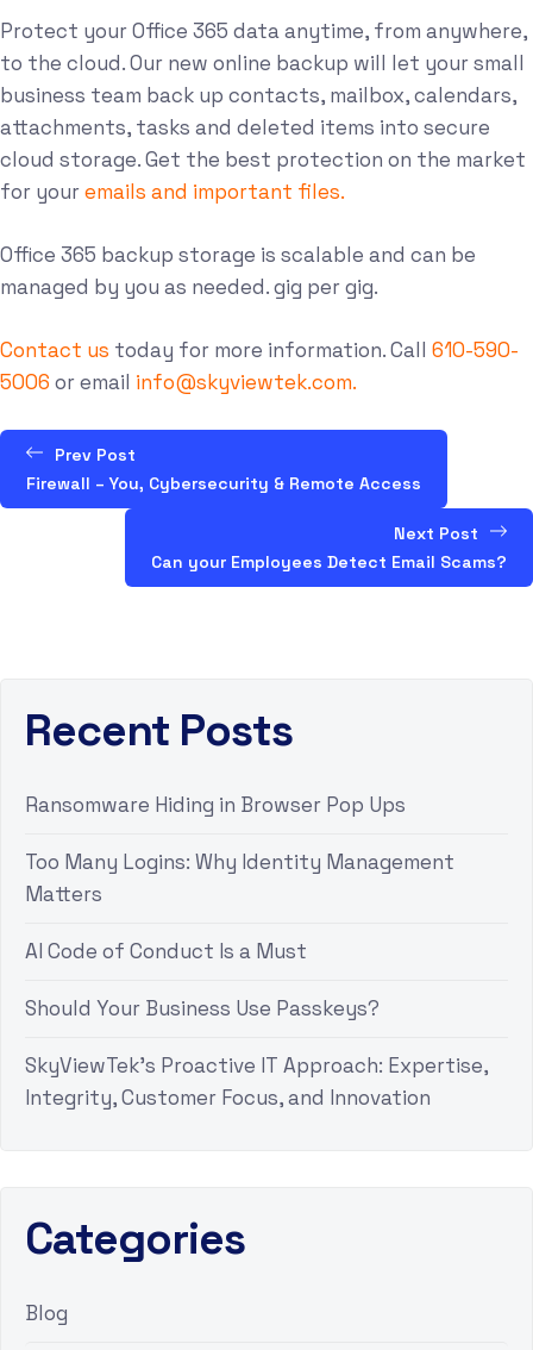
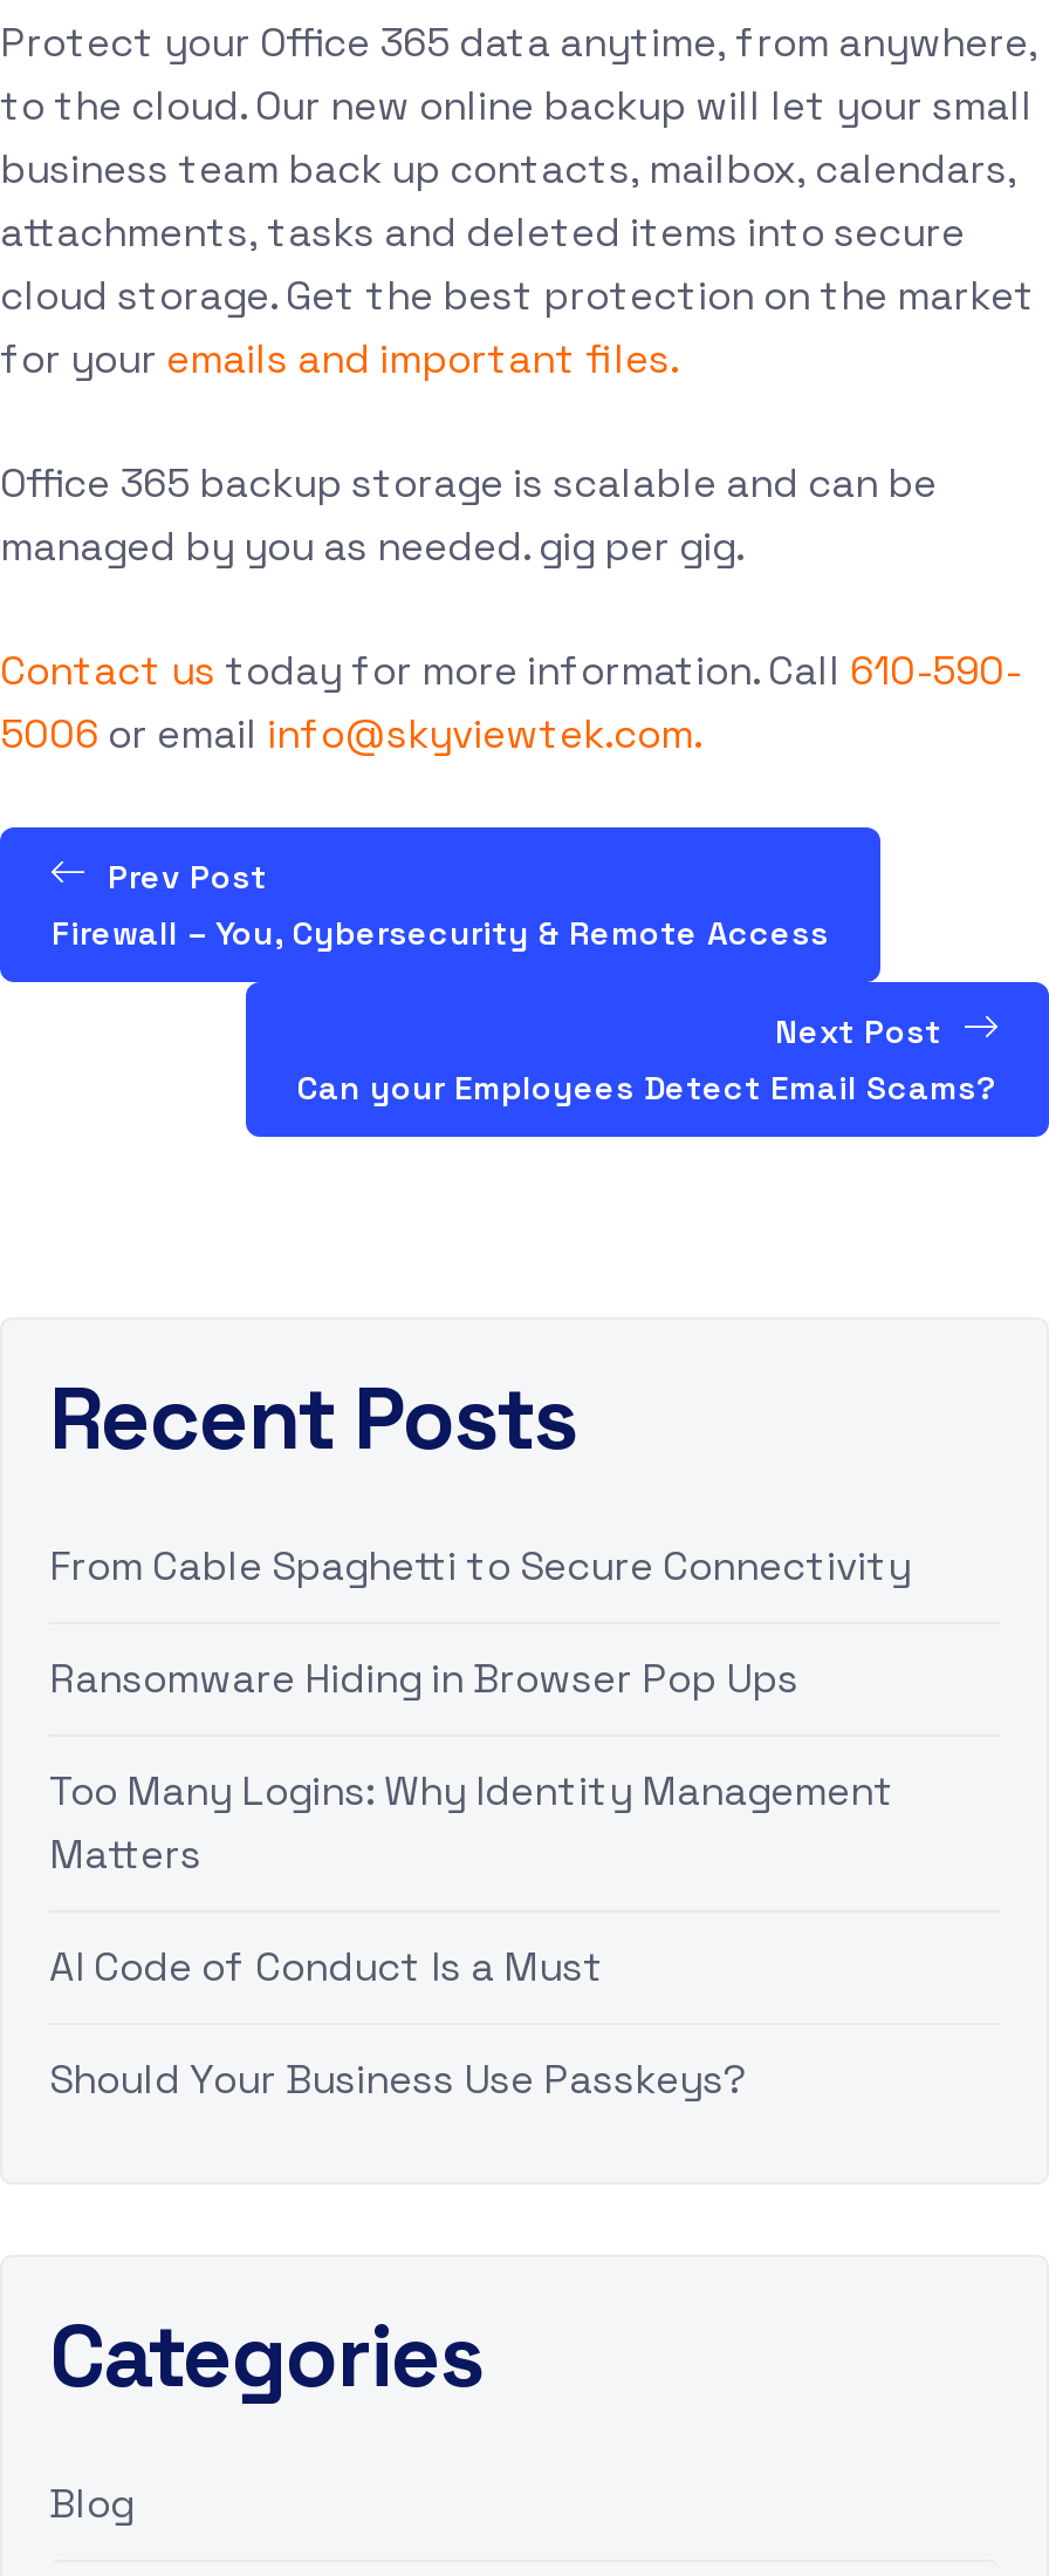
+ From Cable Spaghetti to Secure Connectivity

moved down: Ransomware Hiding in Browser Pop Ups | Too Many Logins: Why Identity Management | Matters | AI Code of Conduct Is a Must | Should Your Business Use Passkeys?

- SkyViewTek’s Proactive IT Approach: Expertise,
- Integrity, Customer Focus, and Innovation
